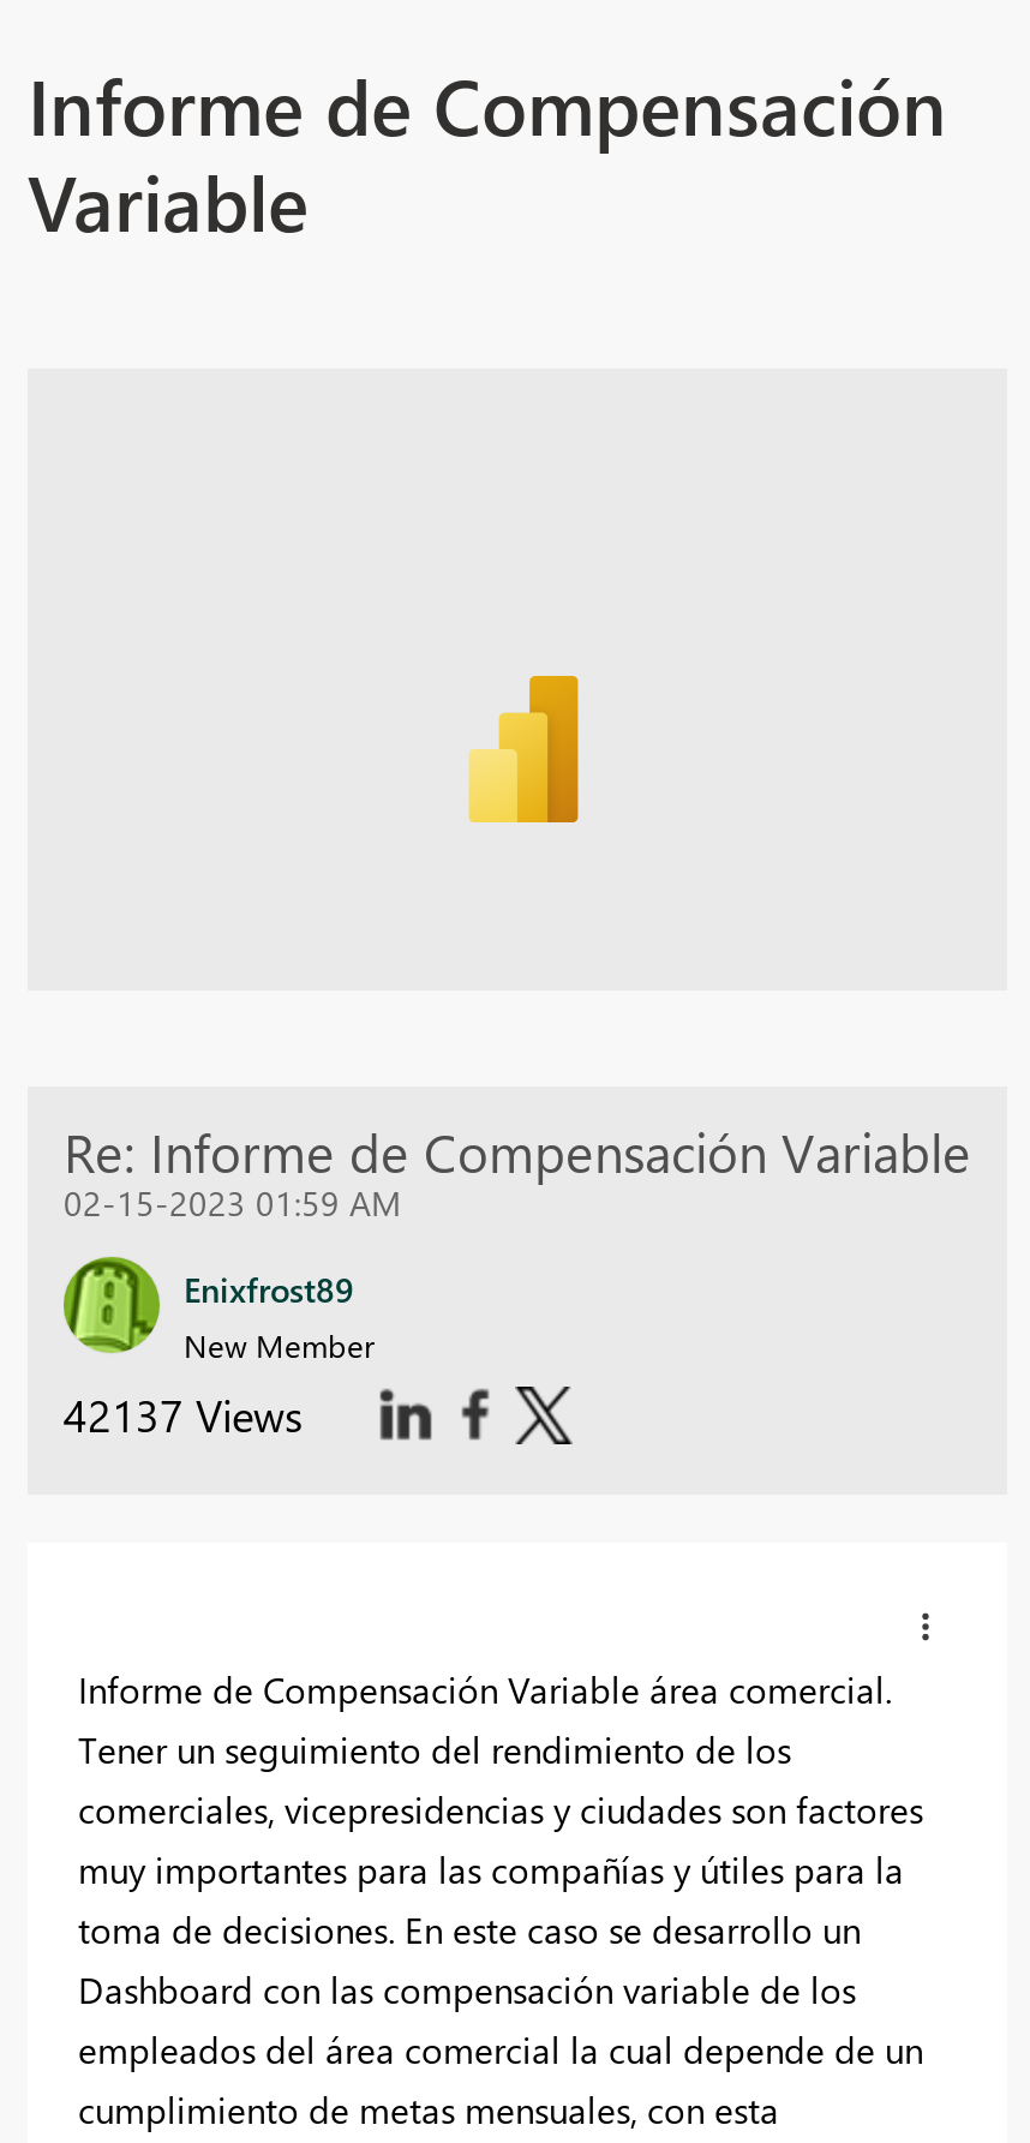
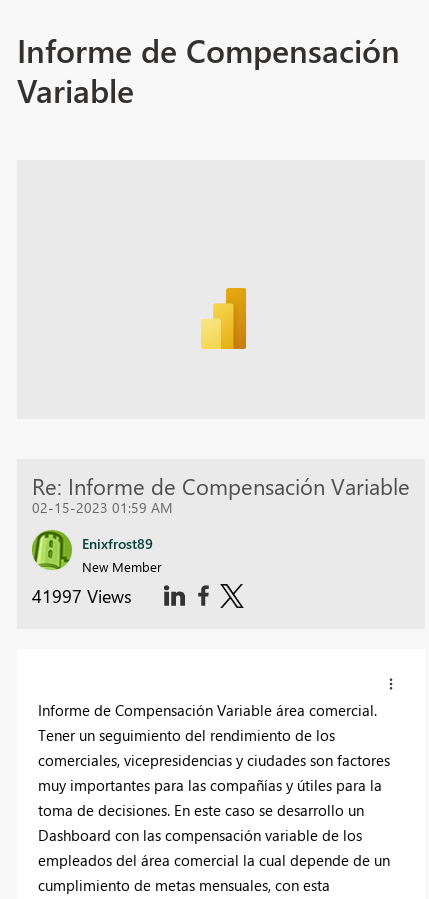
- 42137 Views
+ 41997 Views
